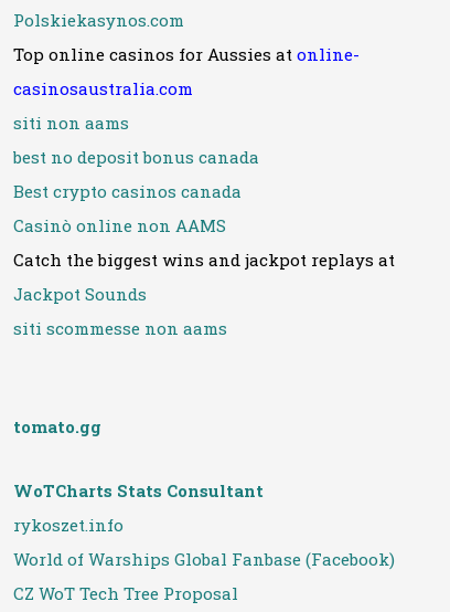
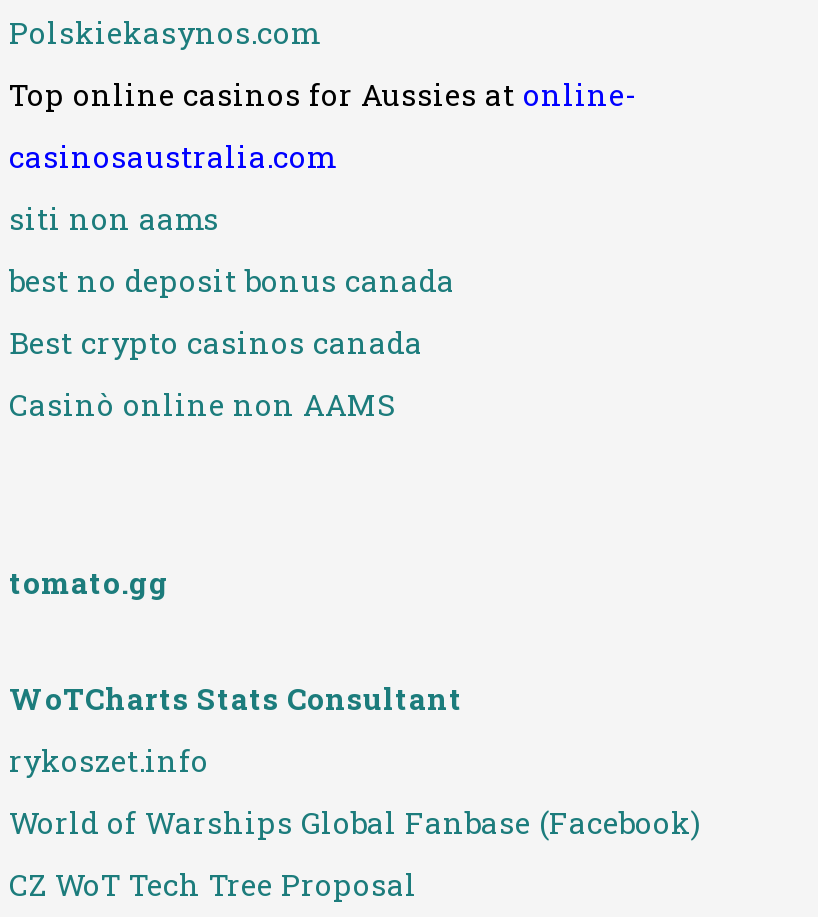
- Catch the biggest wins and jackpot replays at
- Jackpot Sounds
- siti scommesse non aams
